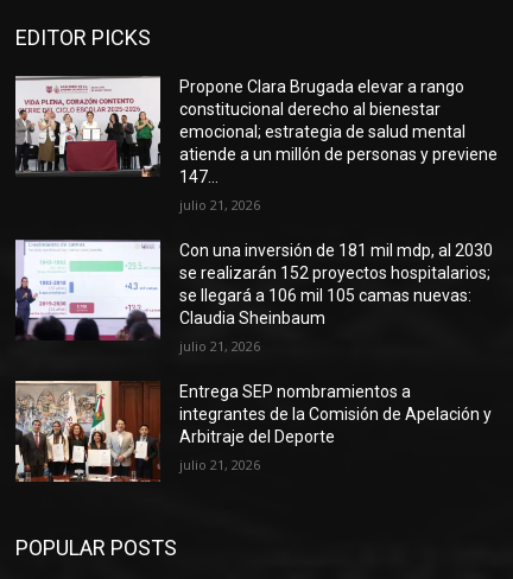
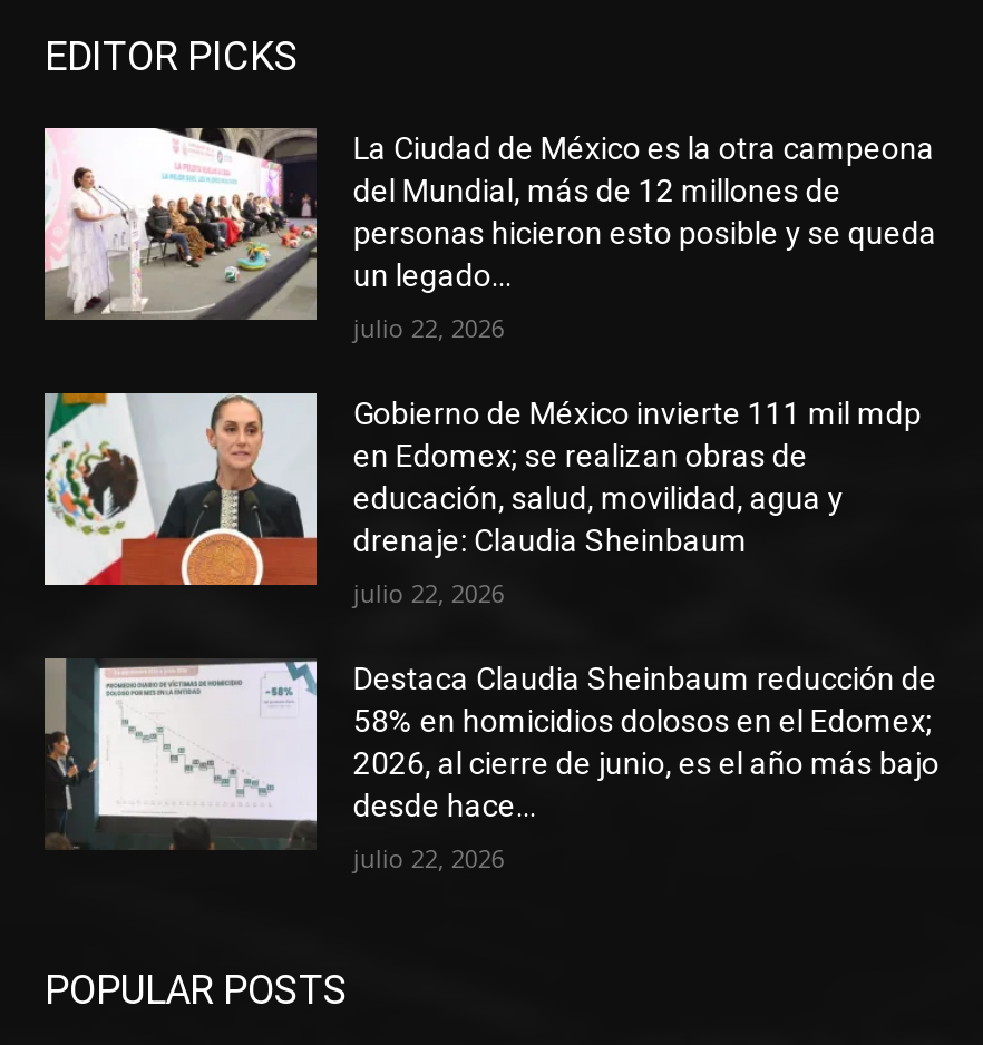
- [image]
- Propone Clara Brugada elevar a rango
- constitucional derecho al bienestar
- emocional; estrategia de salud mental
- atiende a un millón de personas y previene
- 147...
+ [image]
+ La Ciudad de México es la otra campeona
+ del Mundial, más de 12 millones de
+ personas hicieron esto posible y se queda
+ un legado...

- julio 21, 2026
+ julio 22, 2026

- [image]
- Con una inversión de 181 mil mdp, al 2030
- se realizarán 152 proyectos hospitalarios;
- se llegará a 106 mil 105 camas nuevas:
- Claudia Sheinbaum
+ [image]
+ Gobierno de México invierte 111 mil mdp
+ en Edomex; se realizan obras de
+ educación, salud, movilidad, agua y
+ drenaje: Claudia Sheinbaum

- julio 21, 2026
+ julio 22, 2026

- [image]
- Entrega SEP nombramientos a
- integrantes de la Comisión de Apelación y
- Arbitraje del Deporte
+ [image]
+ Destaca Claudia Sheinbaum reducción de
+ 58% en homicidios dolosos en el Edomex;
+ 2026, al cierre de junio, es el año más bajo
+ desde hace...

- julio 21, 2026
+ julio 22, 2026
